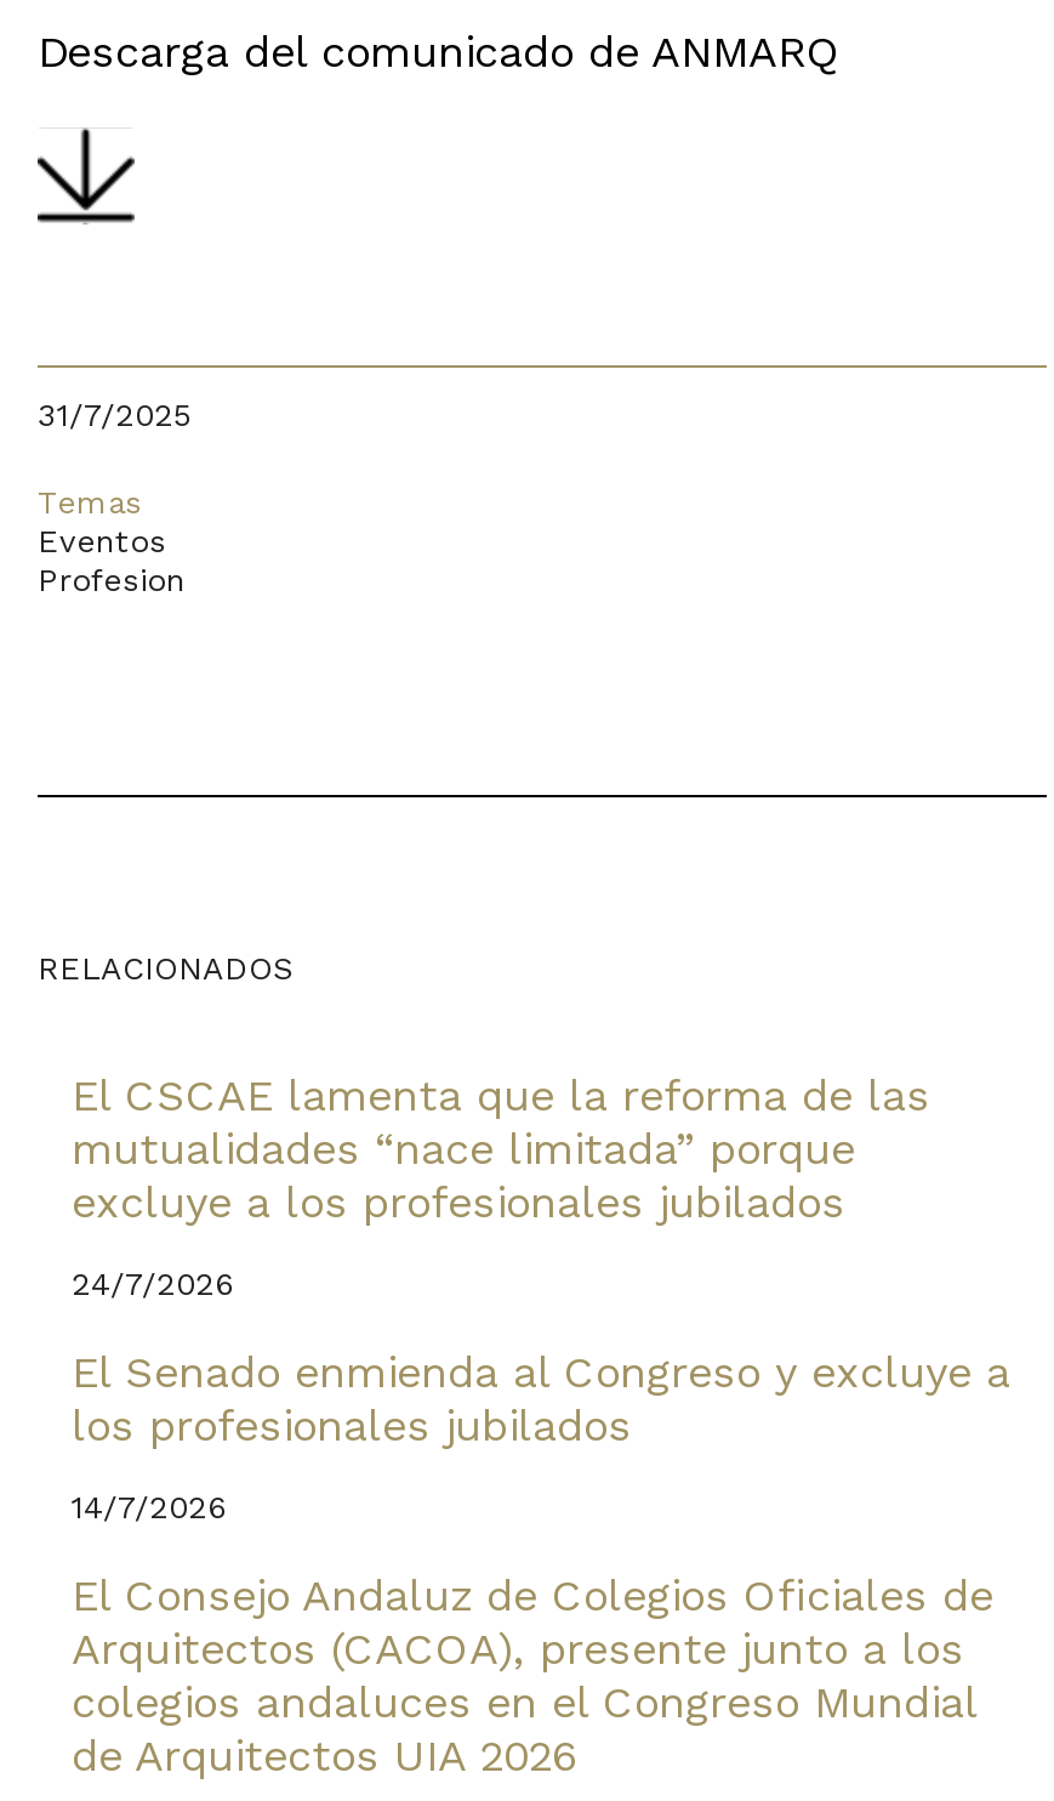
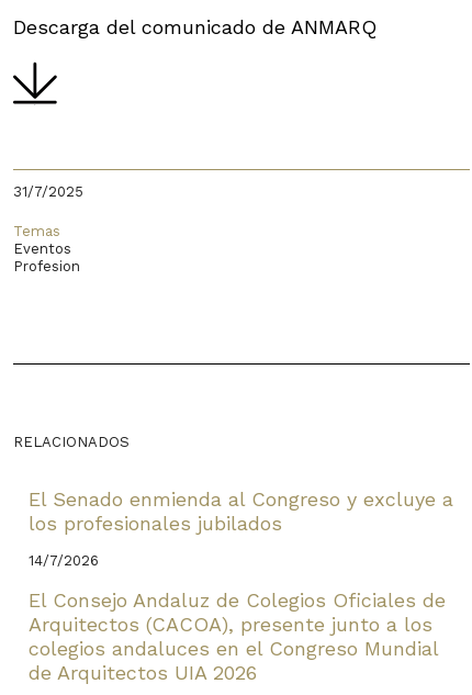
- El CSCAE lamenta que la reforma de las
- mutualidades “nace limitada” porque
- excluye a los profesionales jubilados
- 24/7/2026
